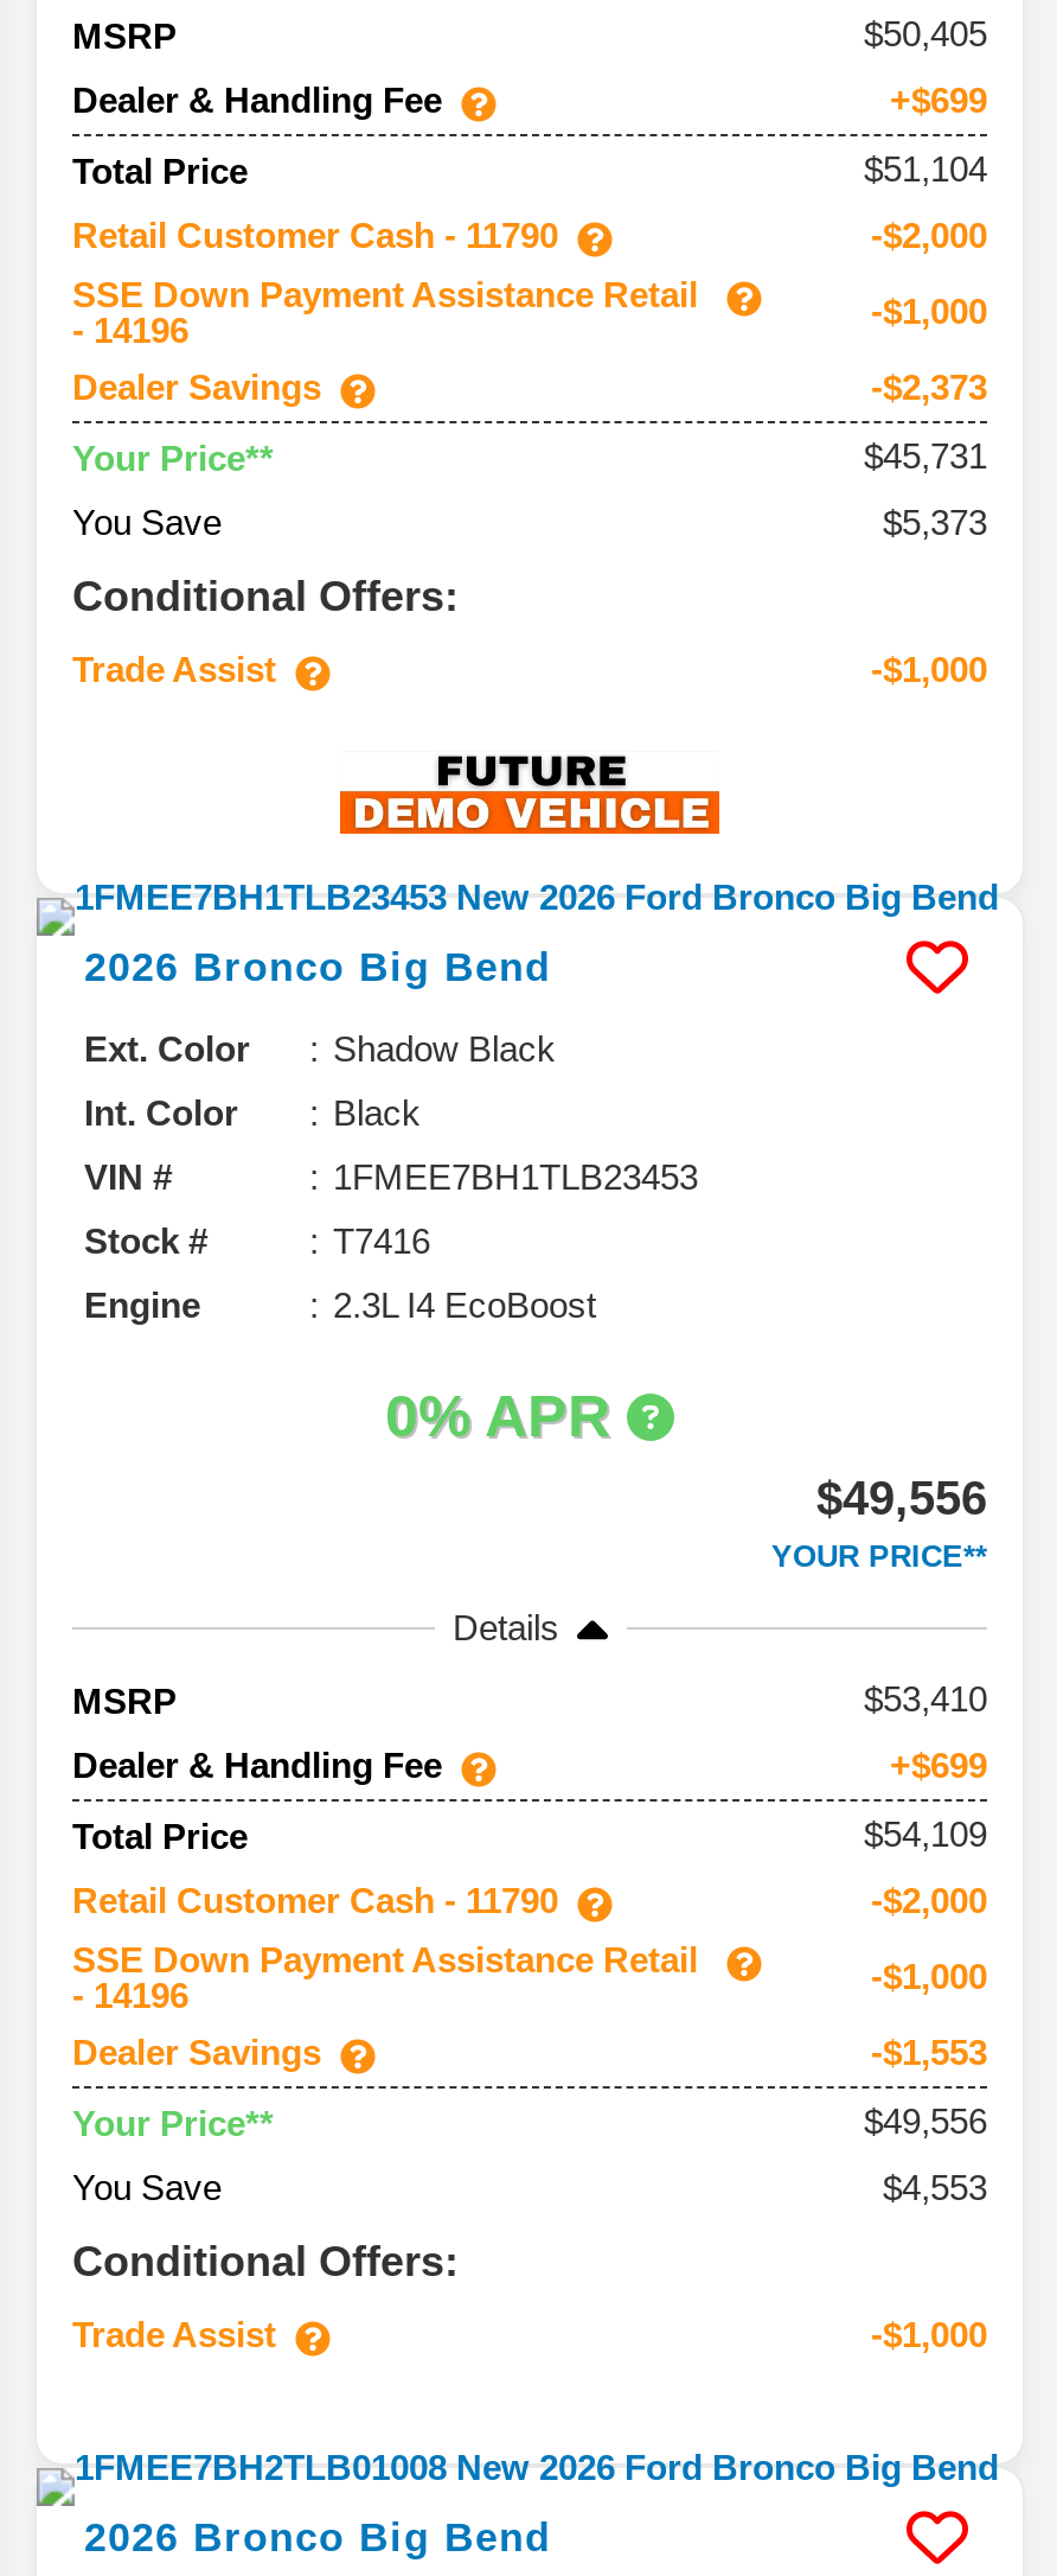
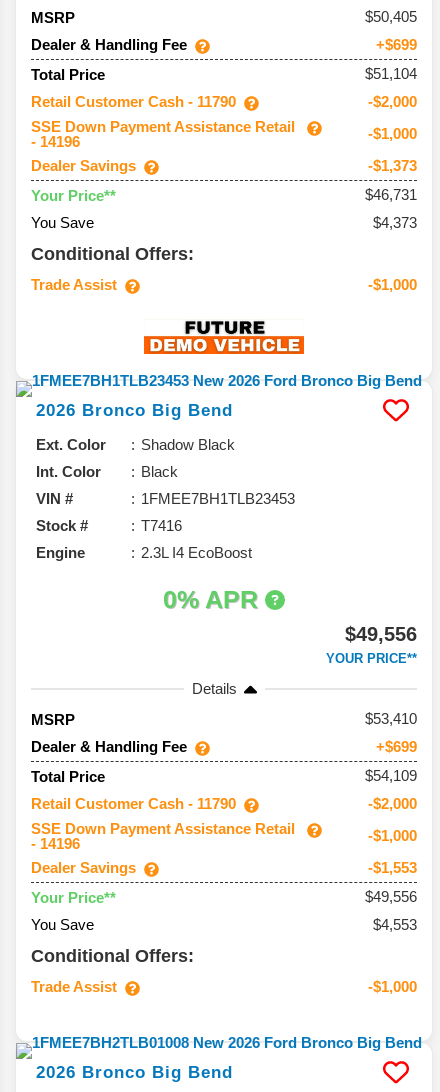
- -$2,373
+ -$1,373

- $45,731
+ $46,731

- $5,373
+ $4,373
